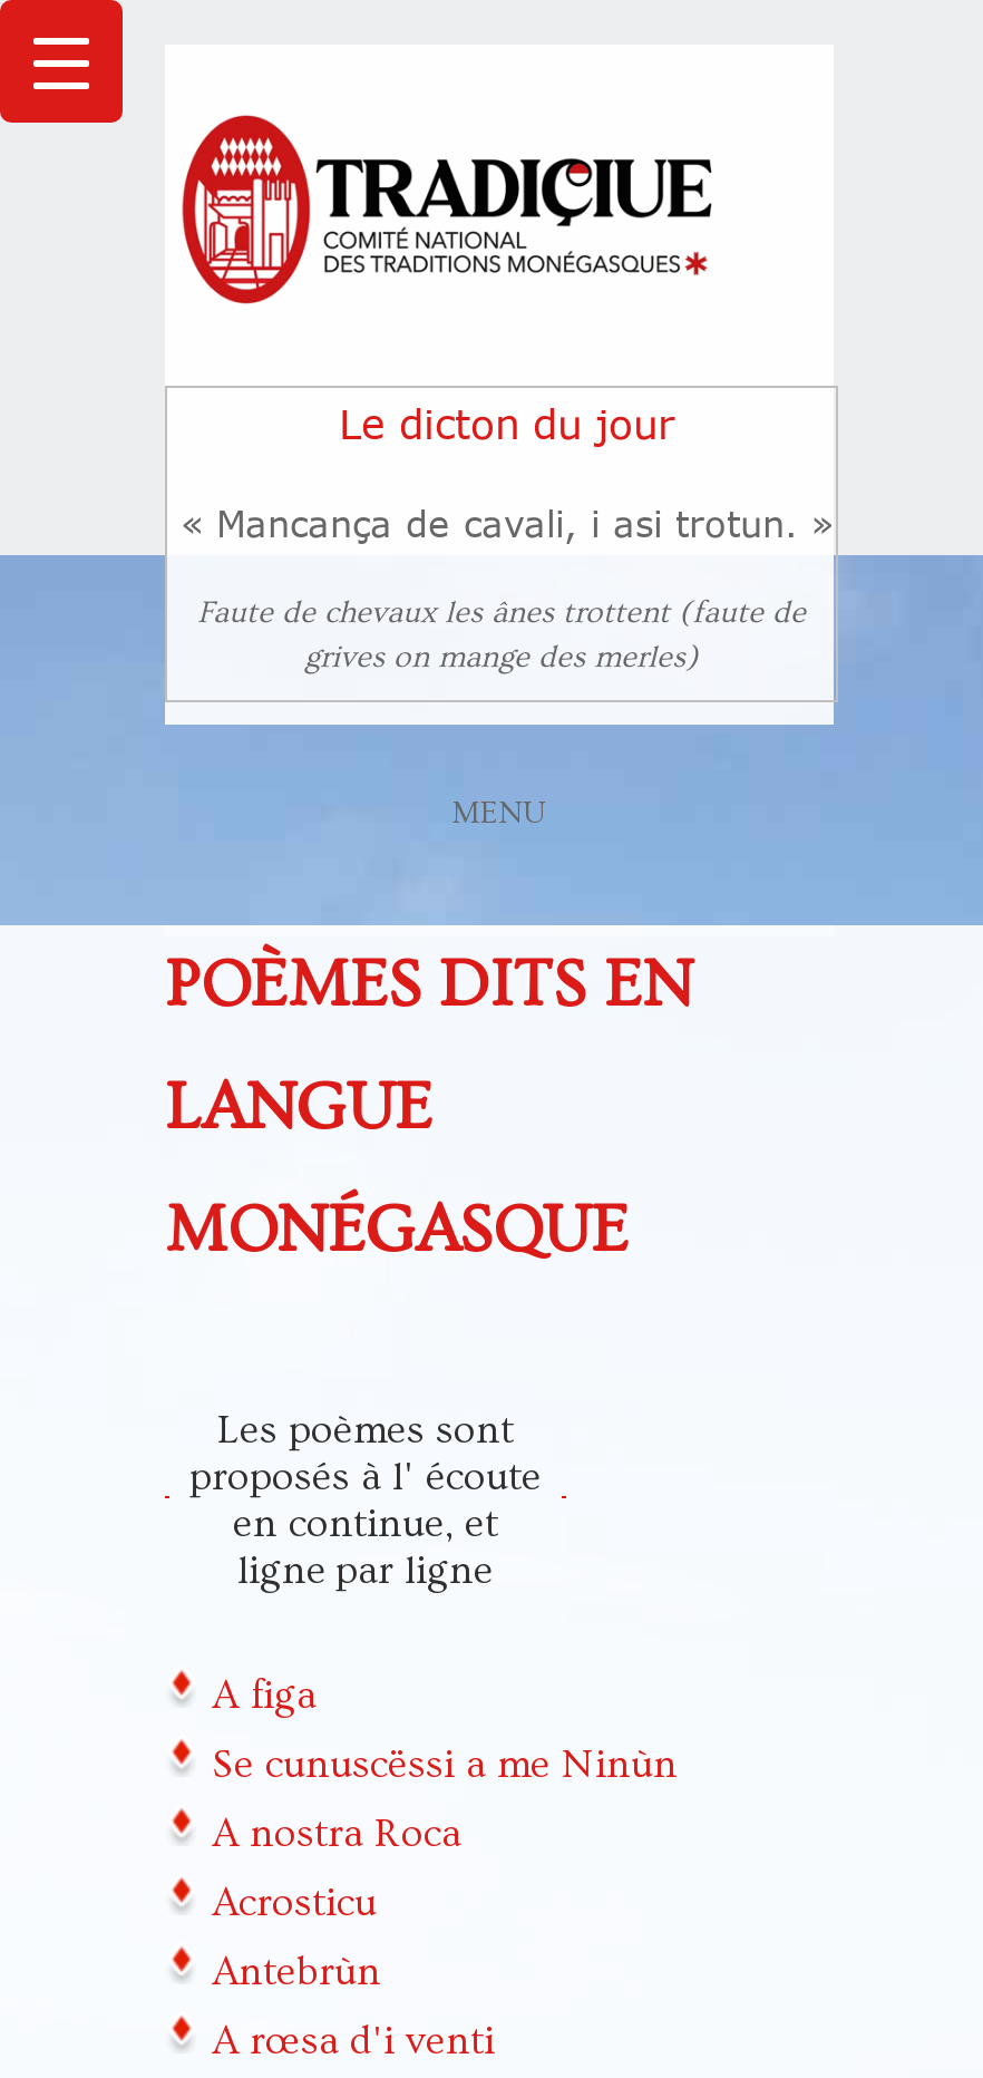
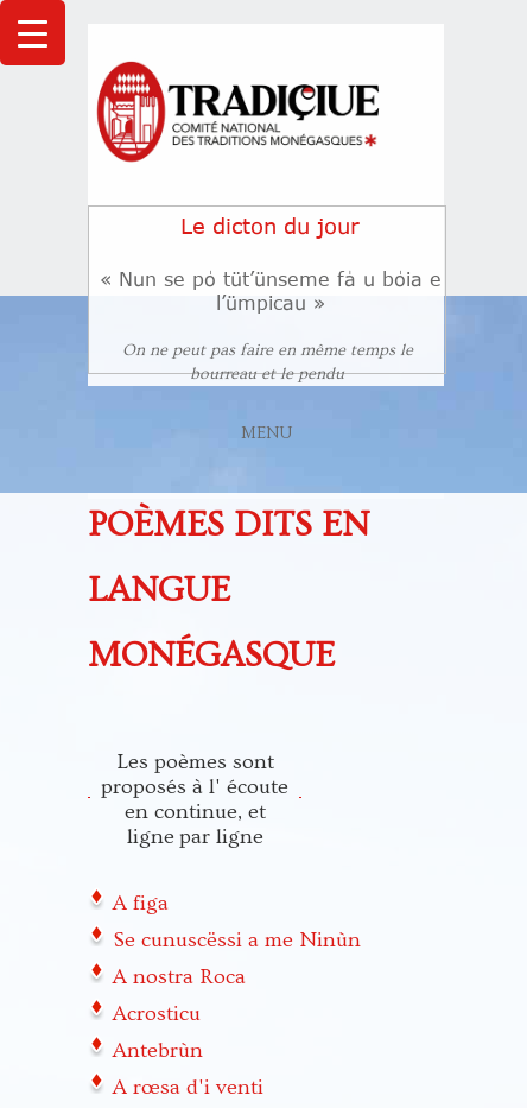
- « Mancança de cavali, i asi trotun. »
+ « Nun se pò tüt’ünseme fà u bòia e
+ l’ümpicau »

- Faute de chevaux les ânes trottent (faute de
- grives on mange des merles)
+ On ne peut pas faire en même temps le
+ bourreau et le pendu
